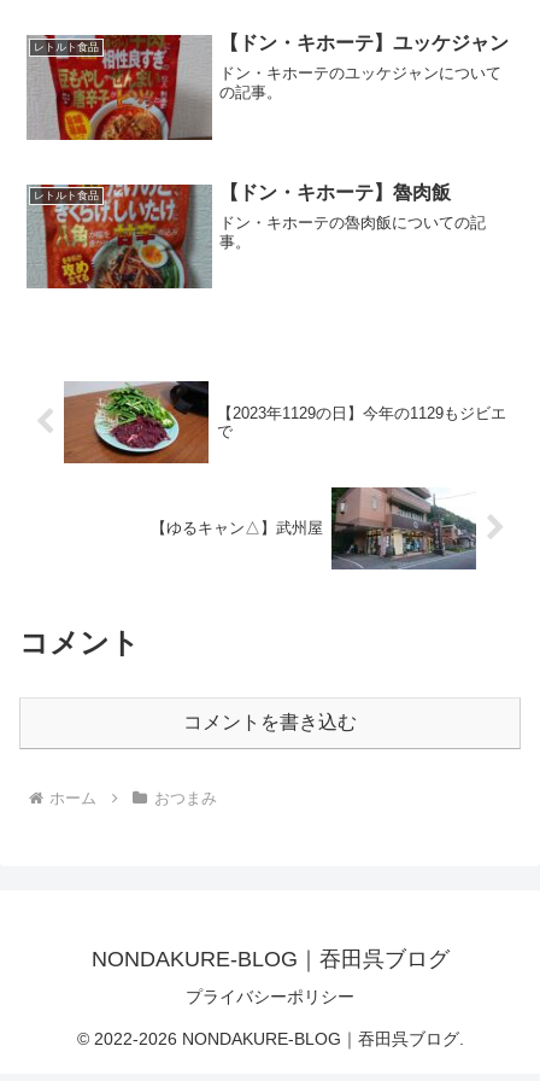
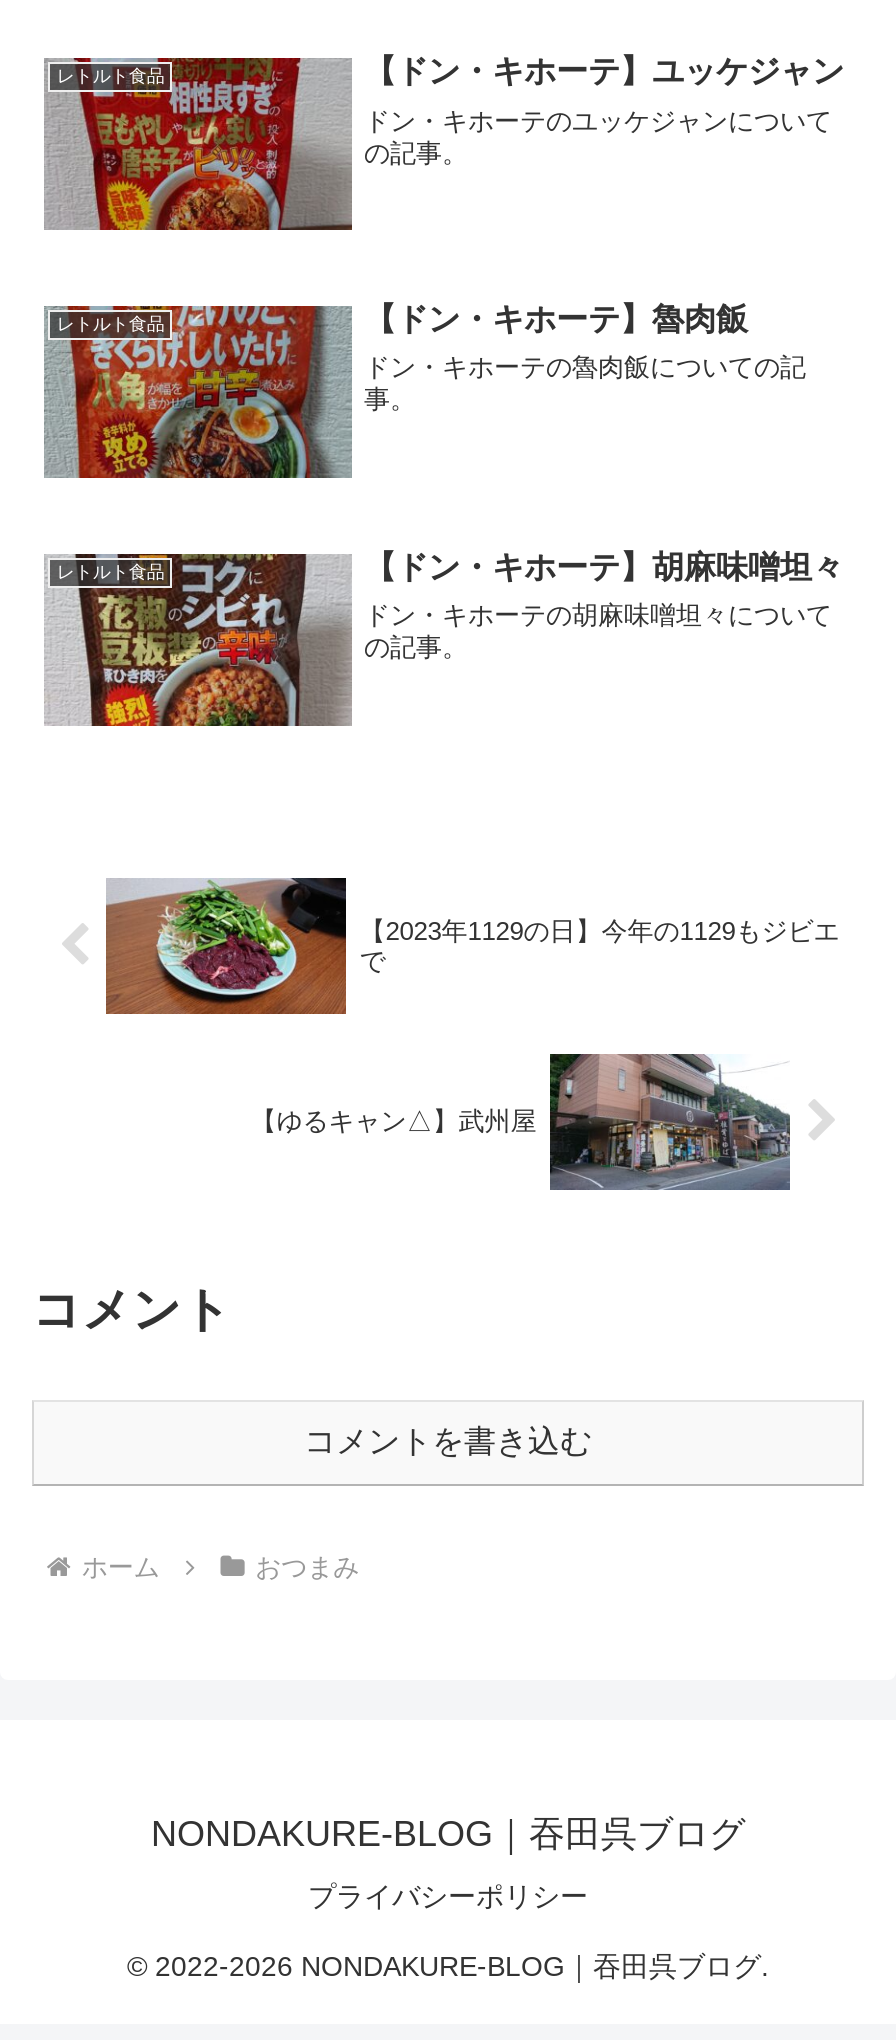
+ [image]
+ レトルト食品
+ 【ドン・キホーテ】胡麻味噌坦々
+ ドン・キホーテの胡麻味噌坦々について
+ の記事。
